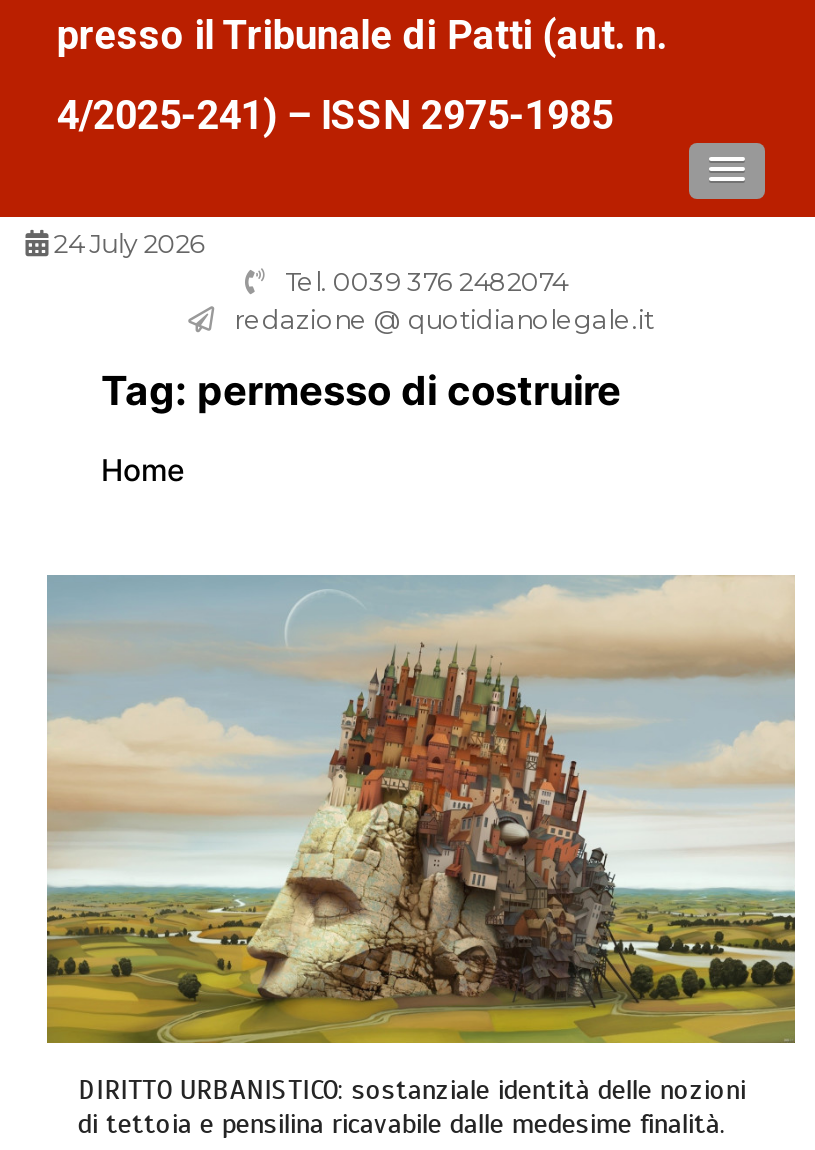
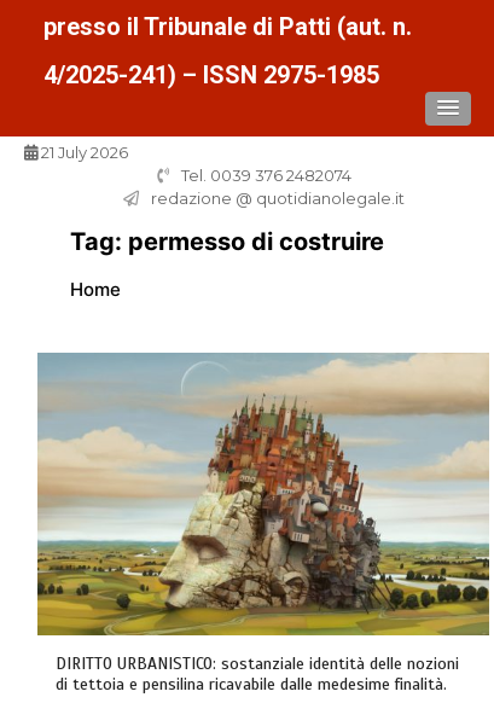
- 24 July 2026
+ 21 July 2026
